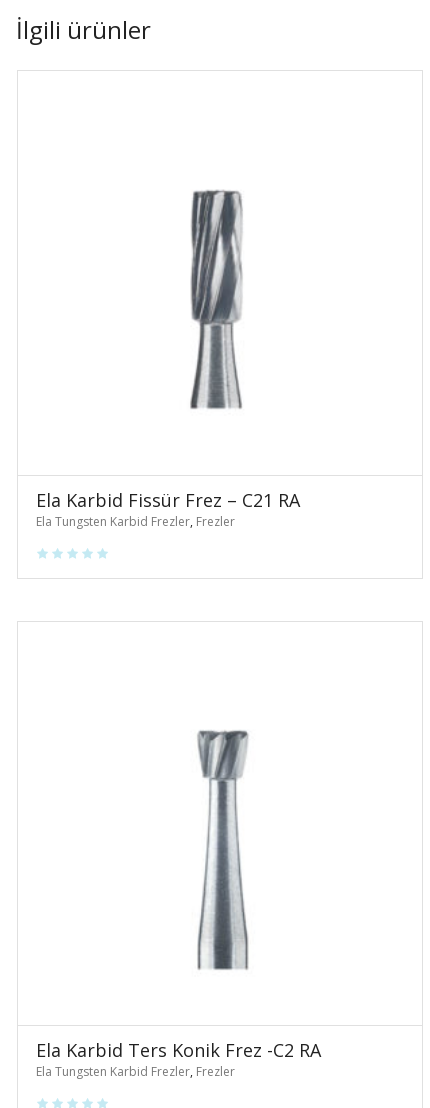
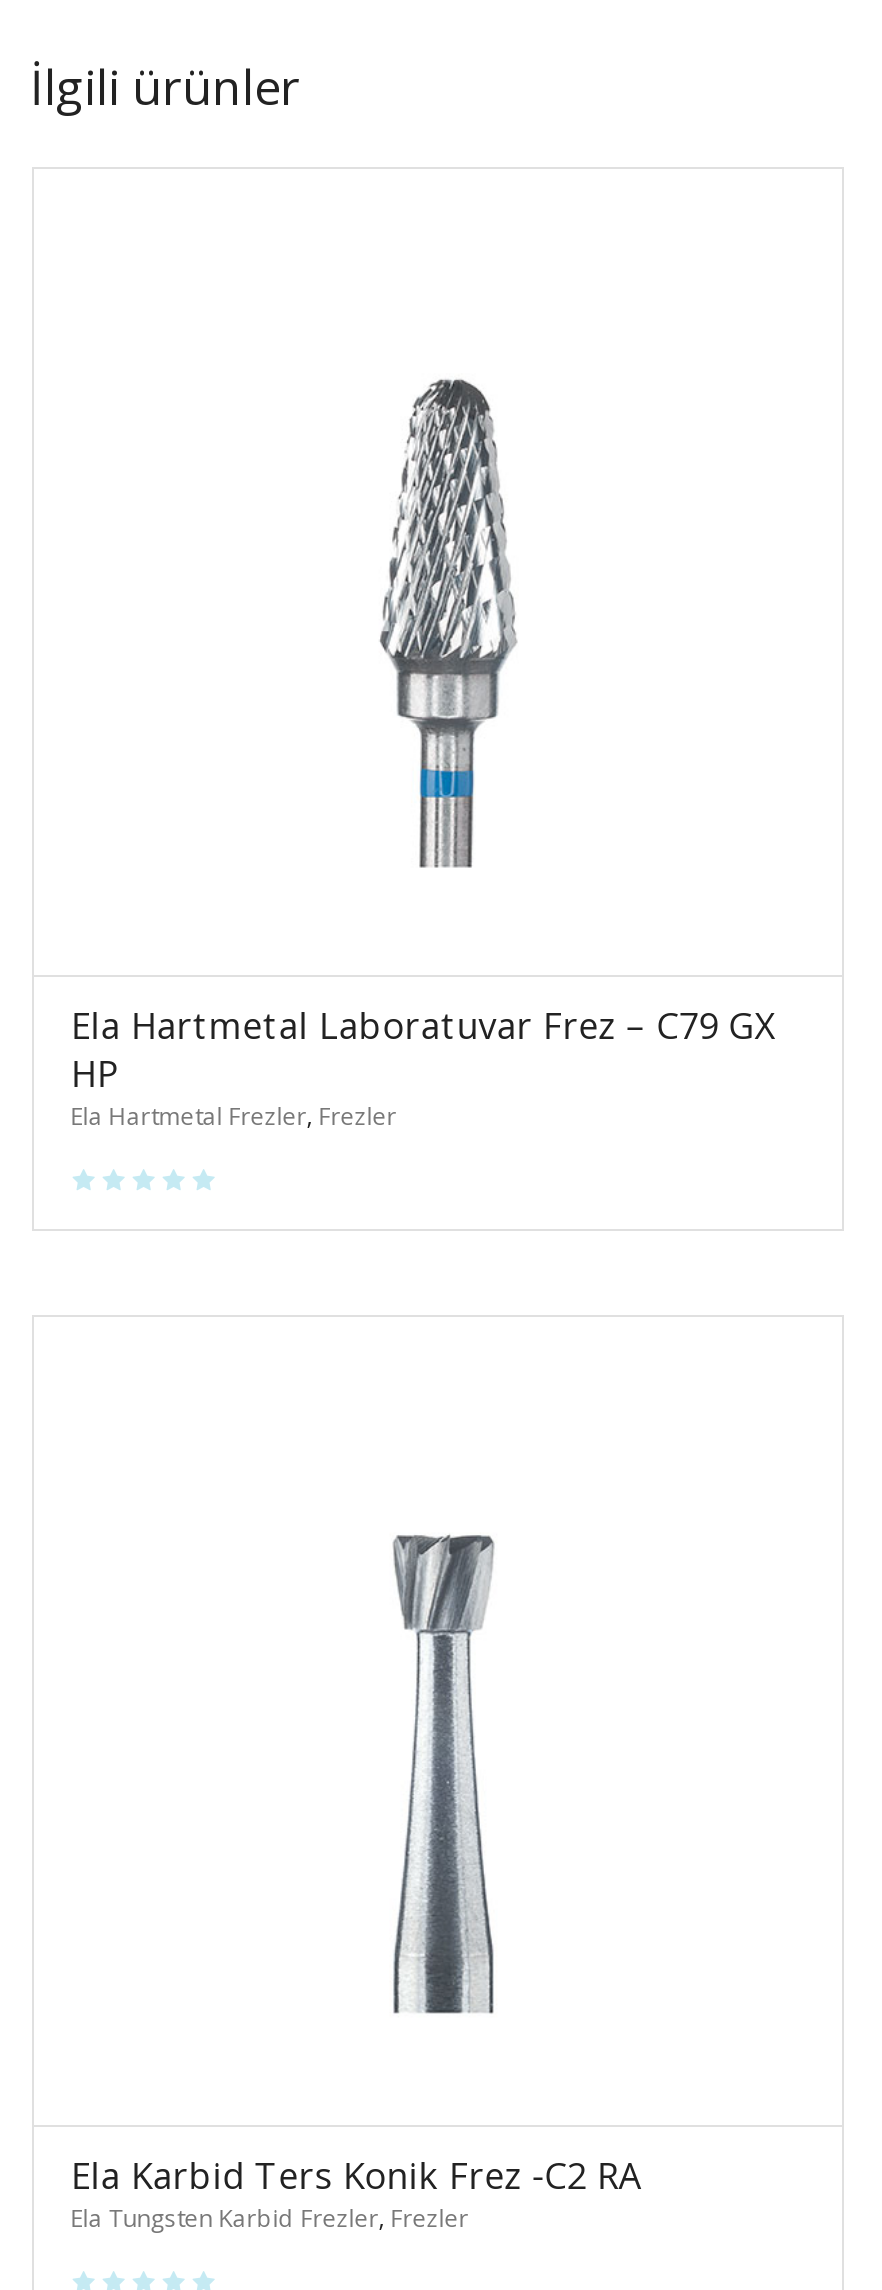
- [image]
+ [image]

- Ela Karbid Fissür Frez – C21 RA
- Ela Tungsten Karbid Frezler, Frezler
+ Ela Hartmetal Laboratuvar Frez – C79 GX
+ HP
+ Ela Hartmetal Frezler, Frezler
